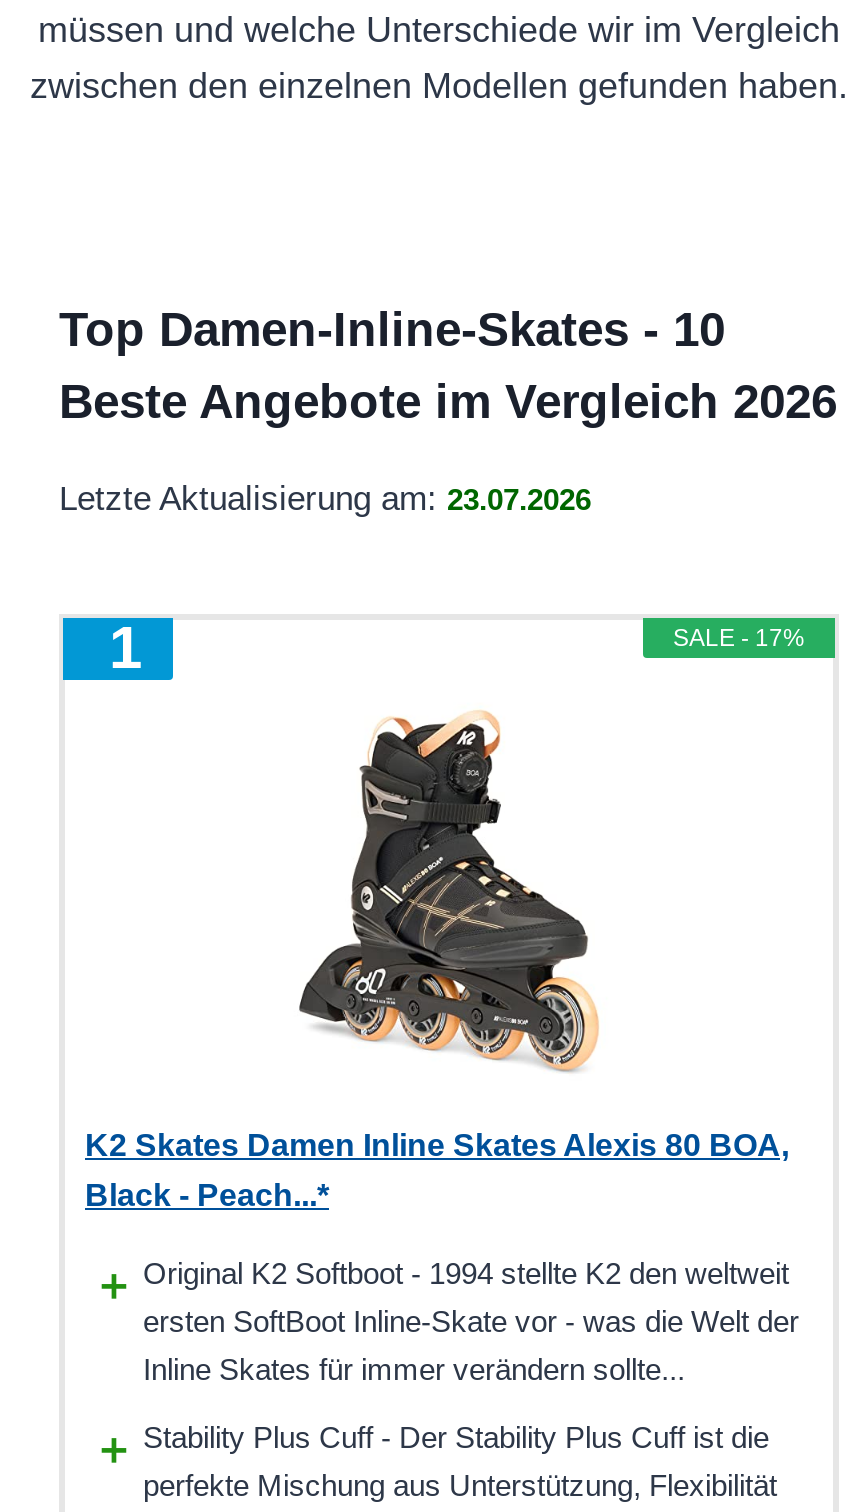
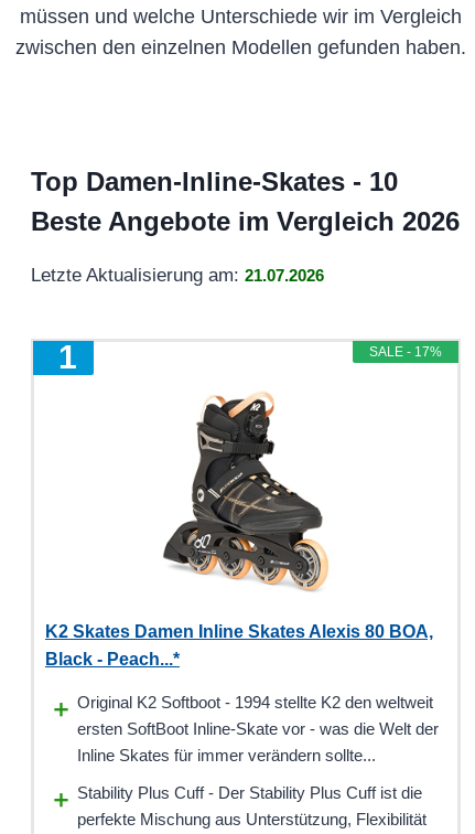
- Letzte Aktualisierung am: 23.07.2026
+ Letzte Aktualisierung am: 21.07.2026
